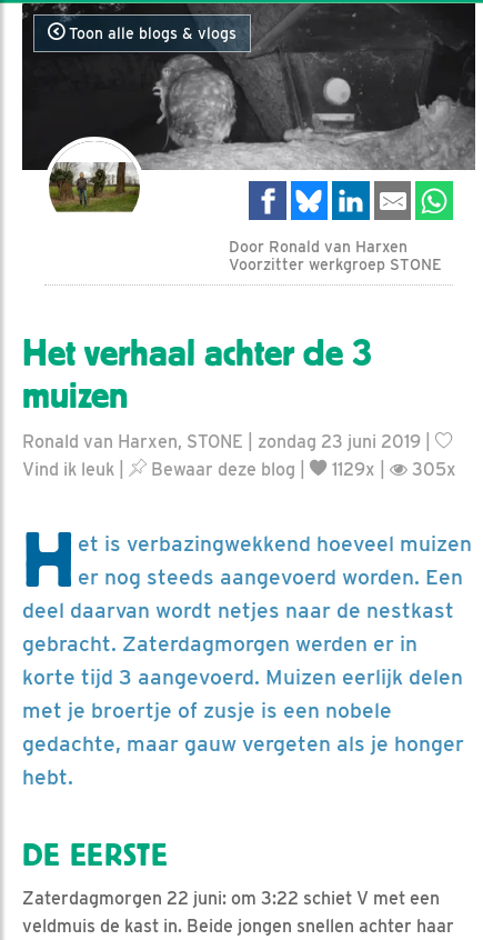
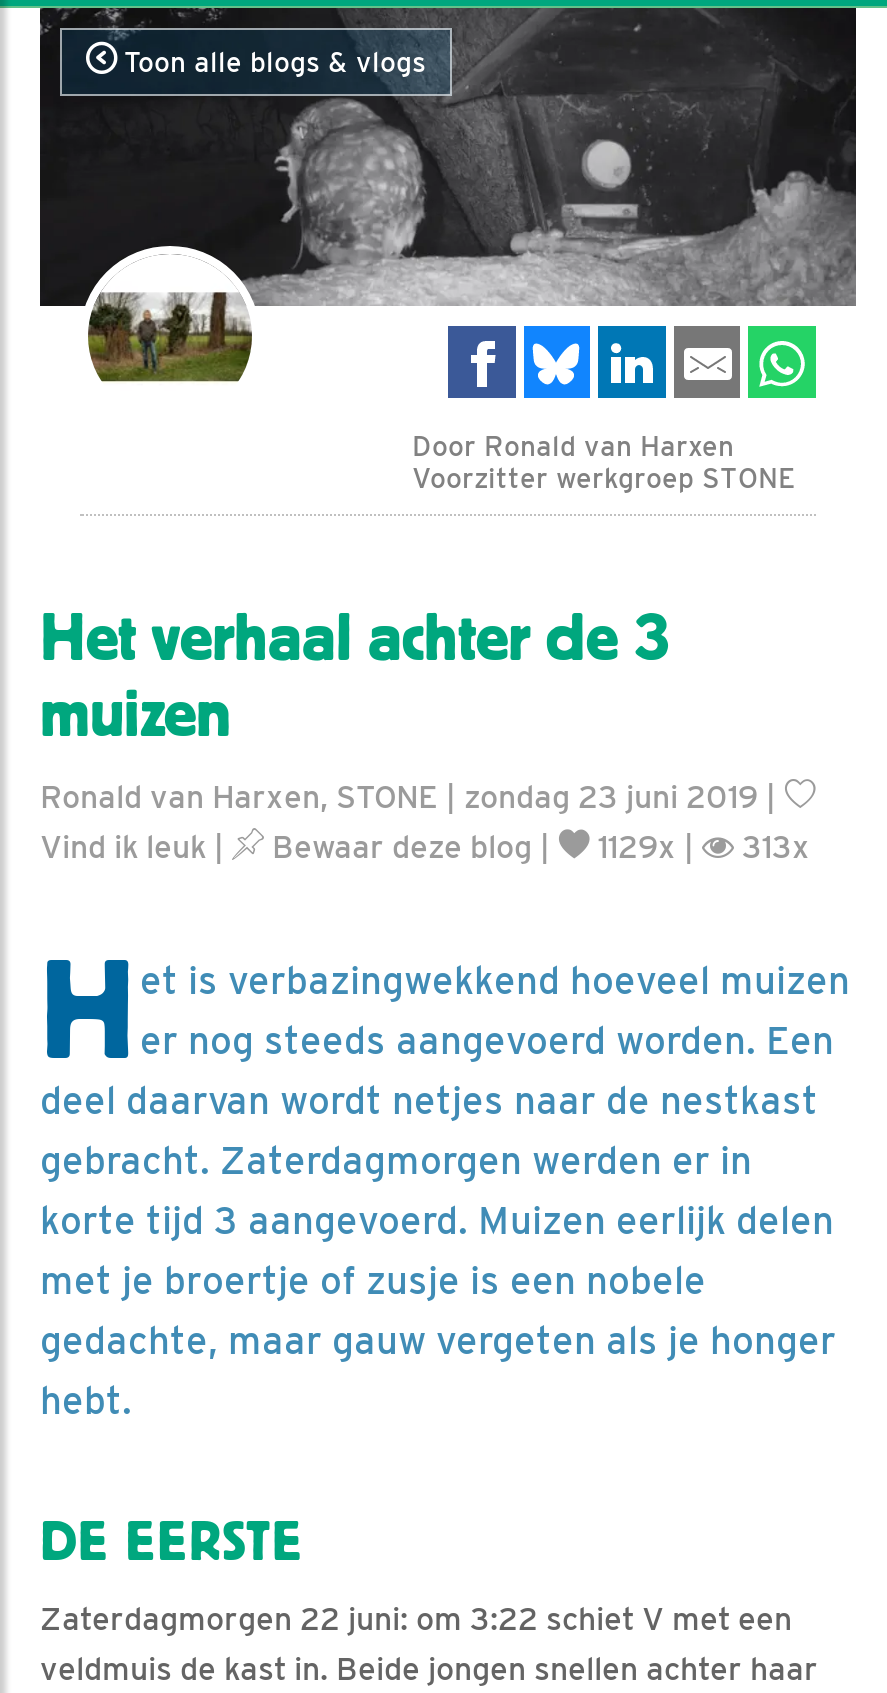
- 305x
+ 313x
